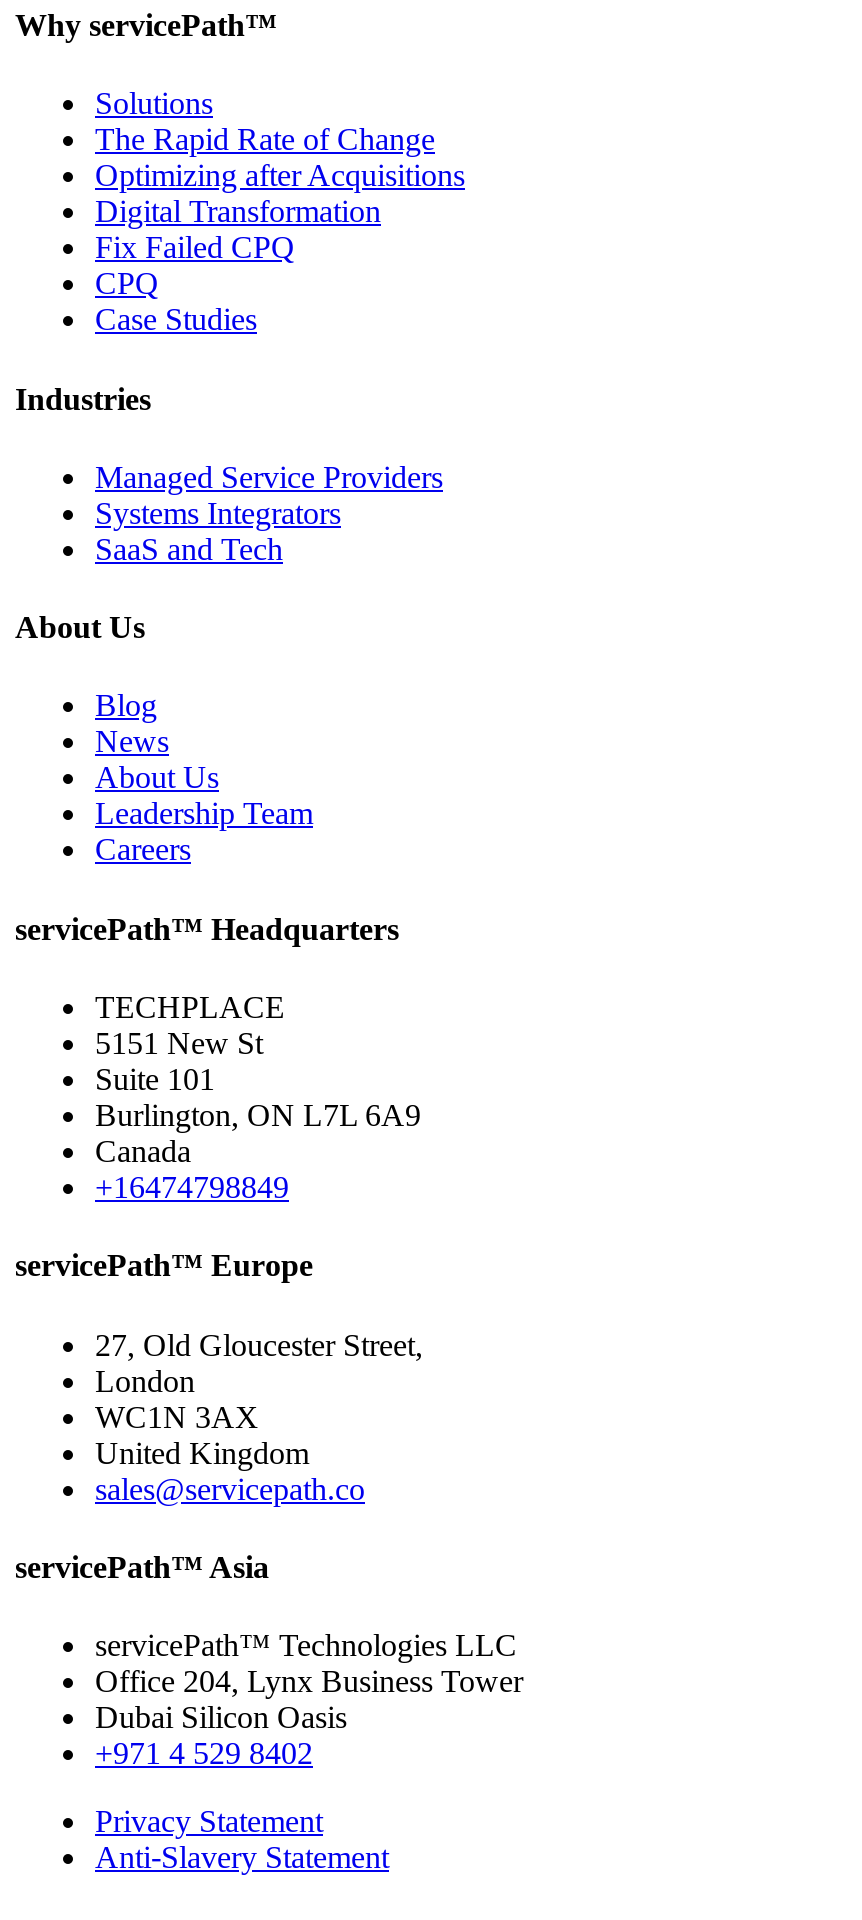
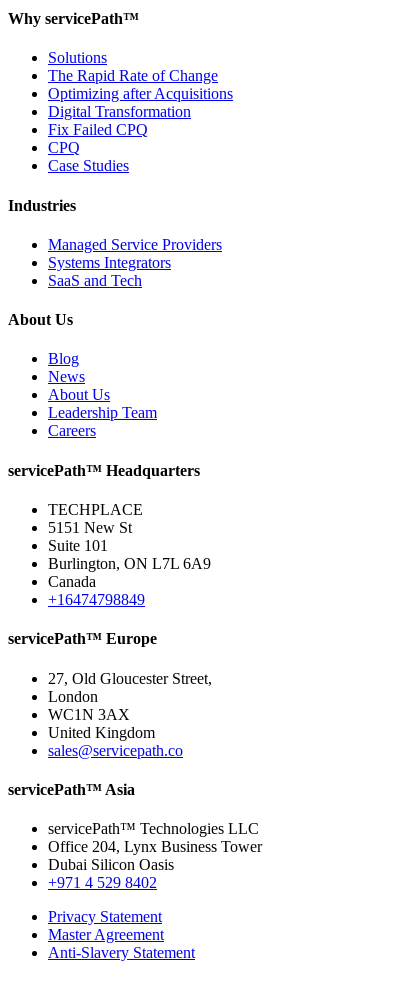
+ Master Agreement
